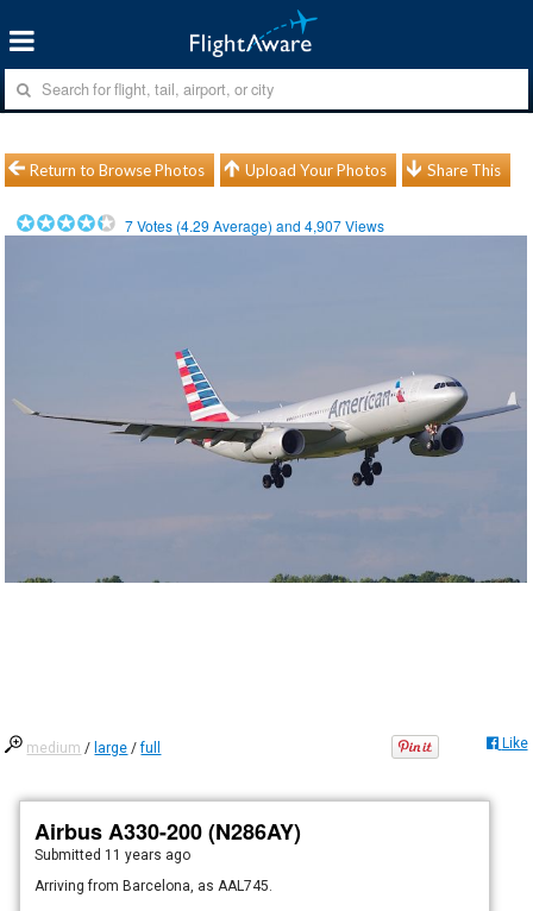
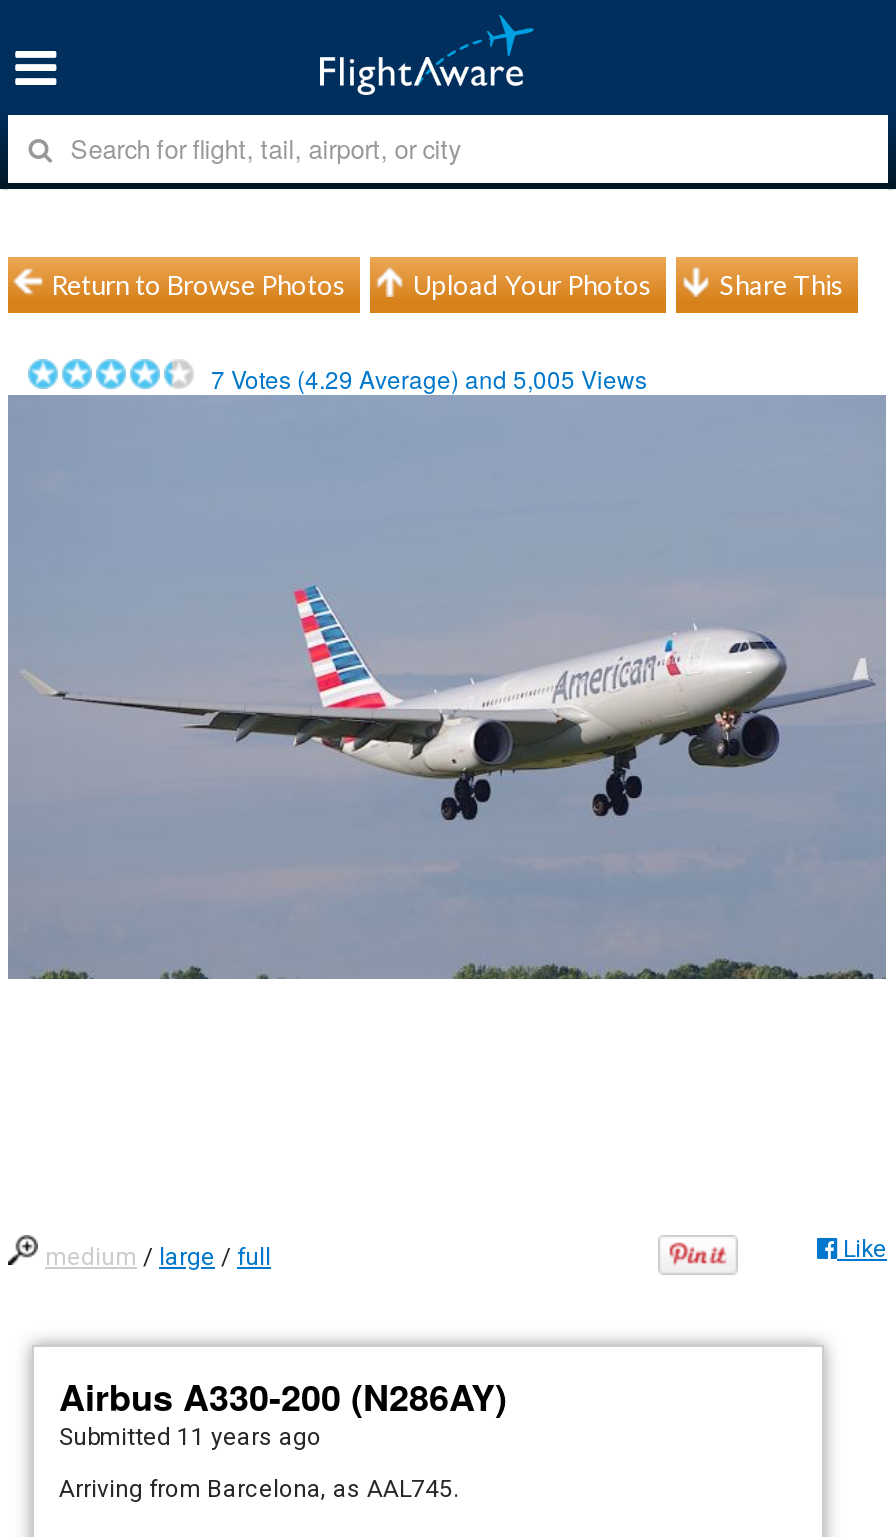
- 7 Votes (4.29 Average) and 4,907 Views
+ 7 Votes (4.29 Average) and 5,005 Views
